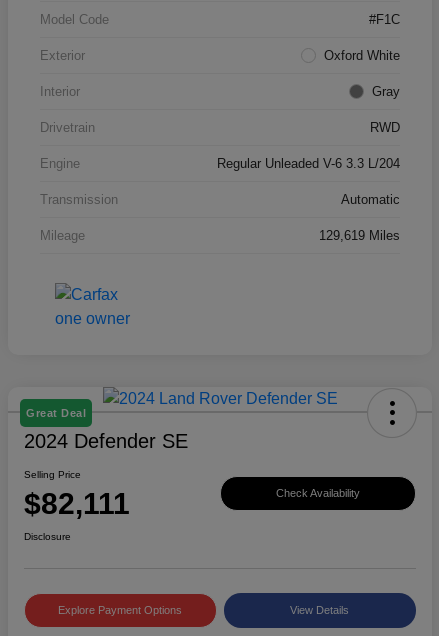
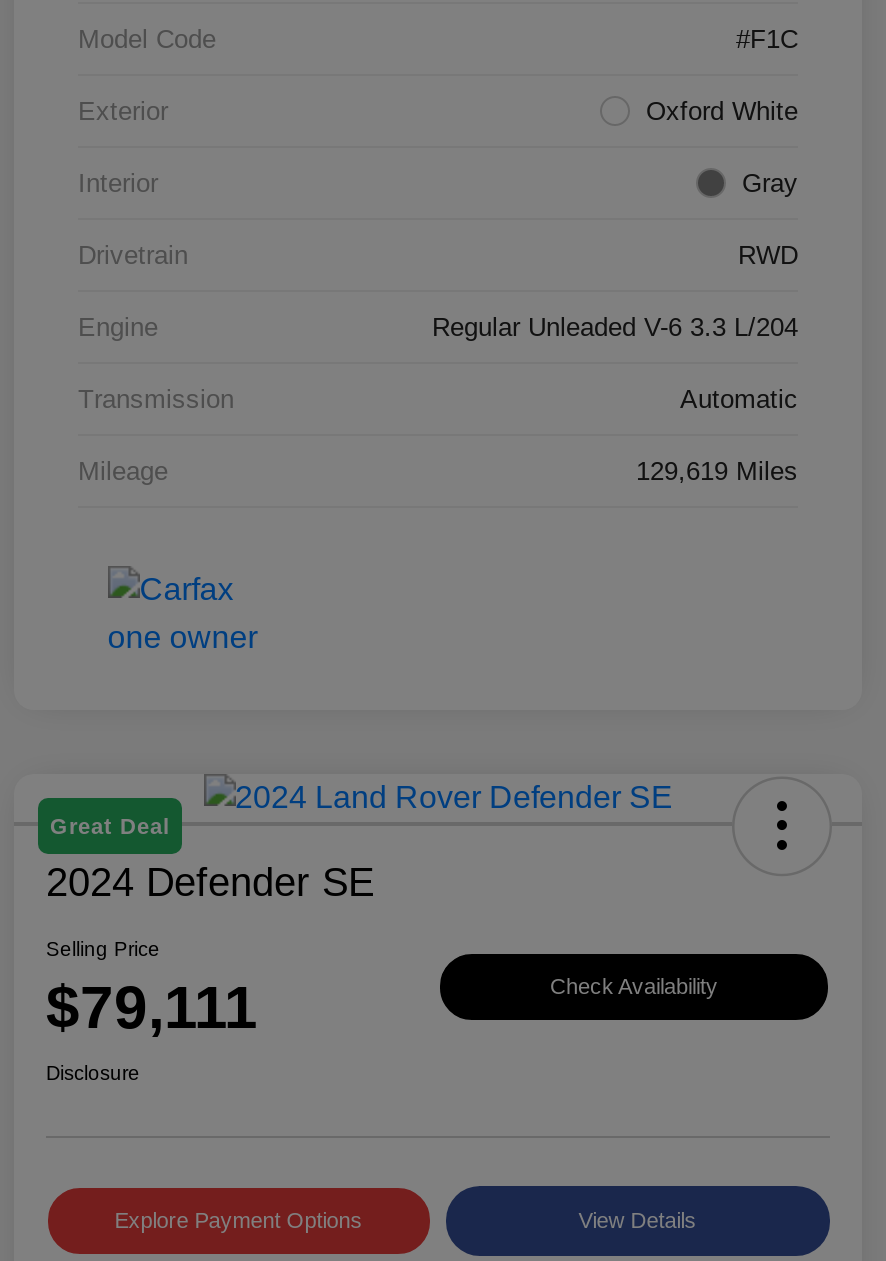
- $82,111
+ $79,111
